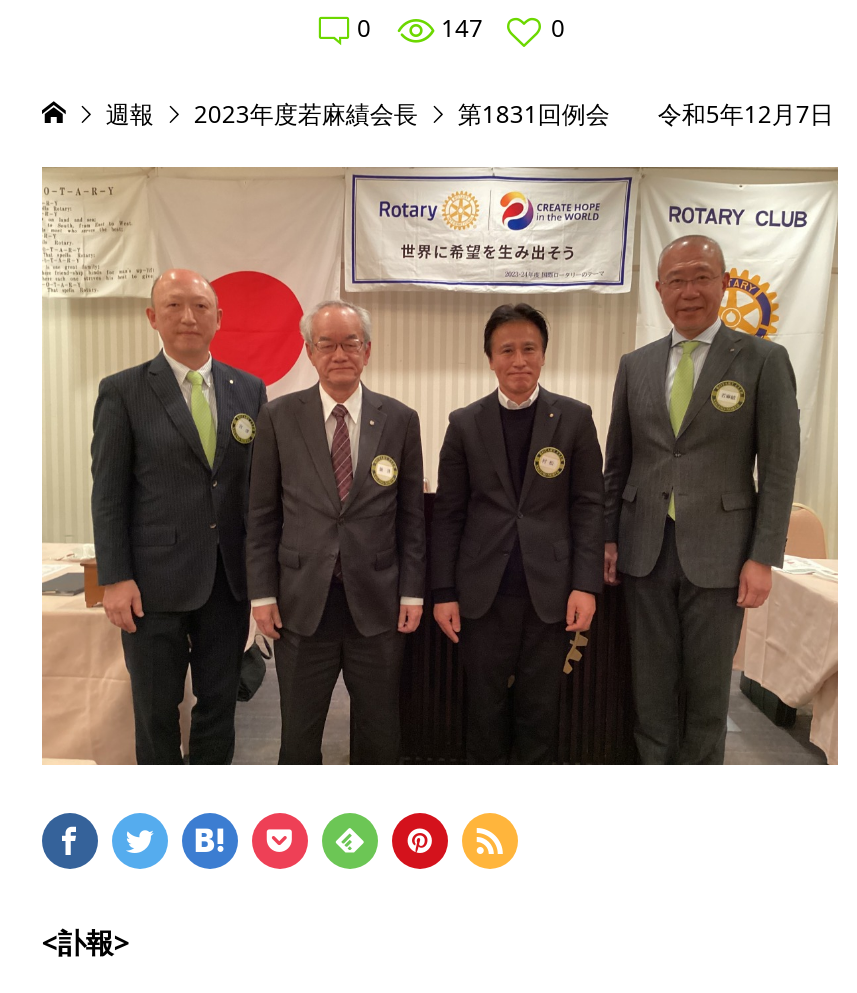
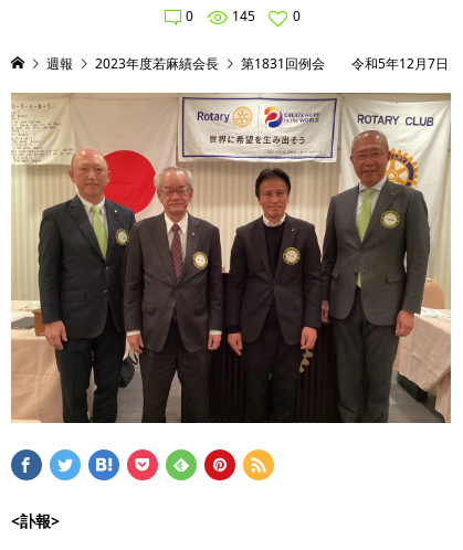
- 147 0
+ 145 0
